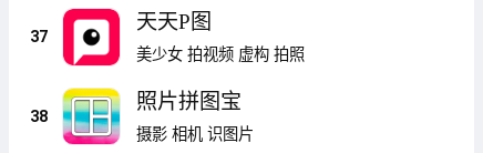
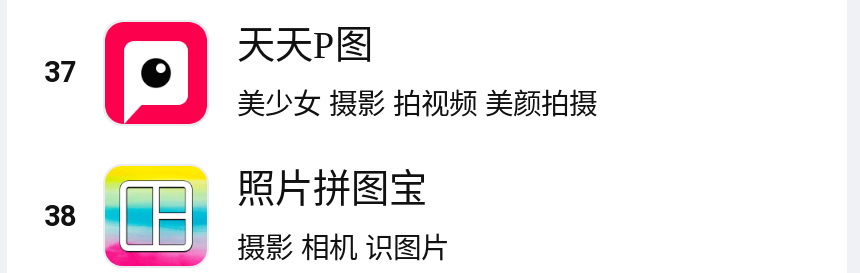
- 美少女 拍视频 虚构 拍照
+ 美少女 摄影 拍视频 美颜拍摄
